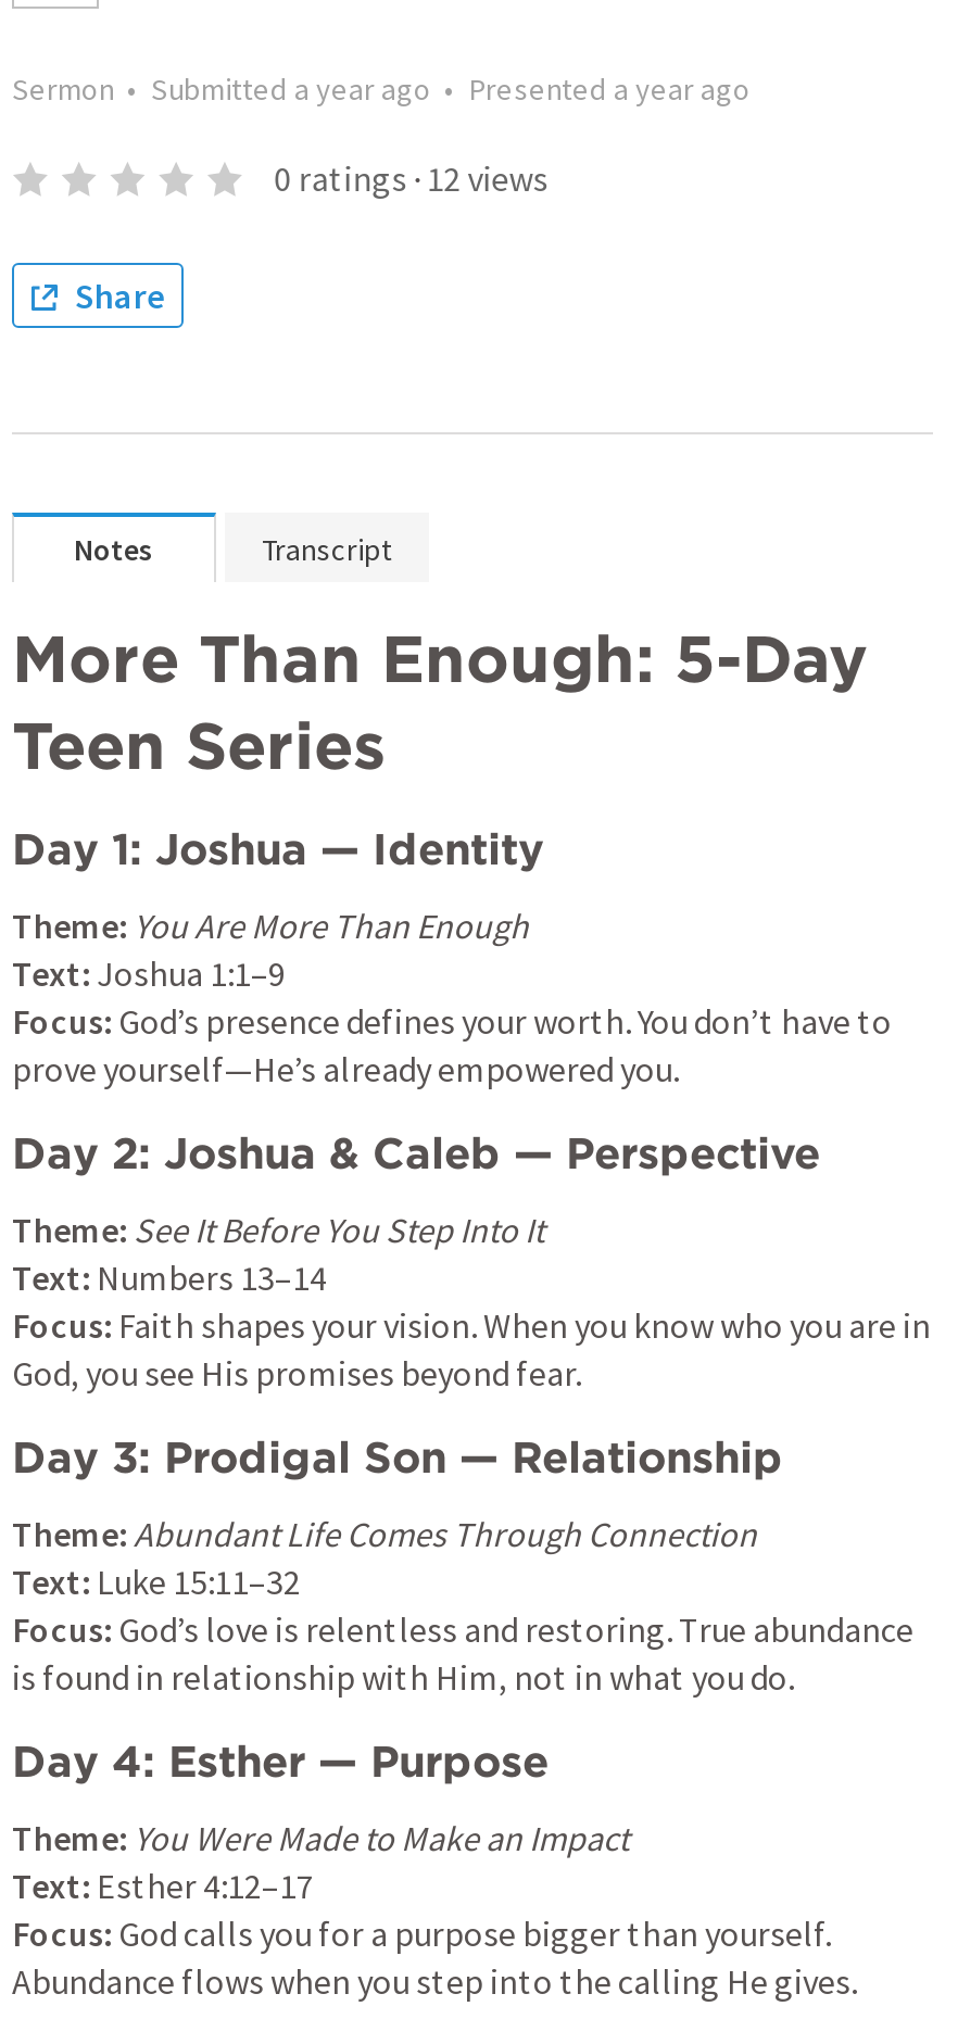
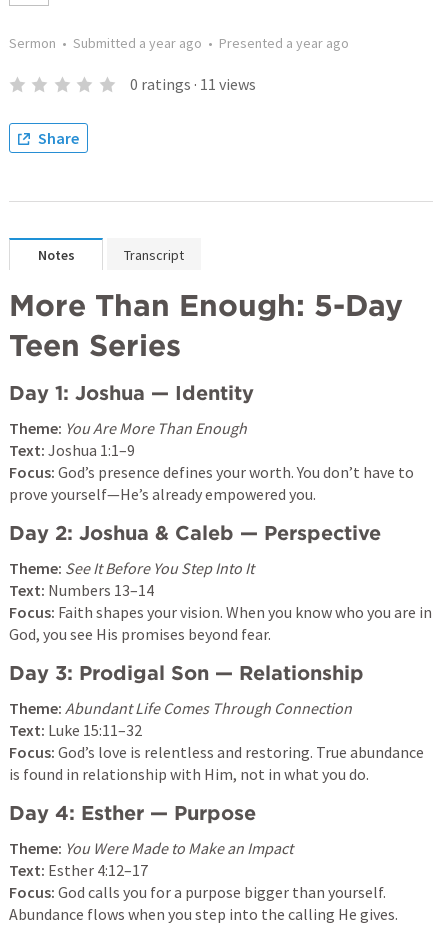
- 0 ratings · 12 views
+ 0 ratings · 11 views
